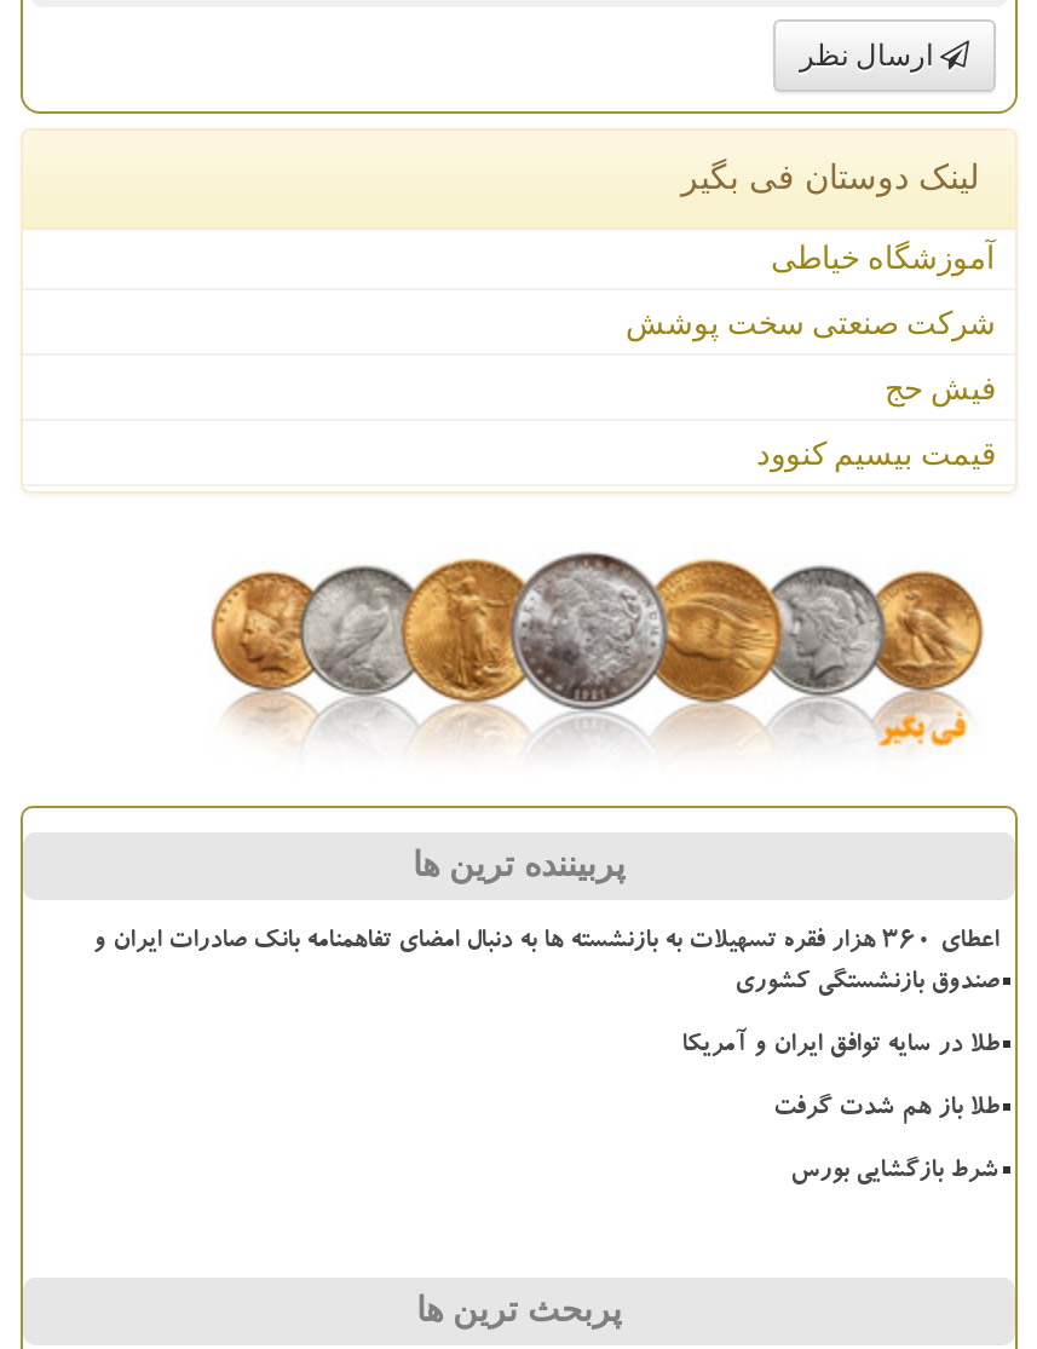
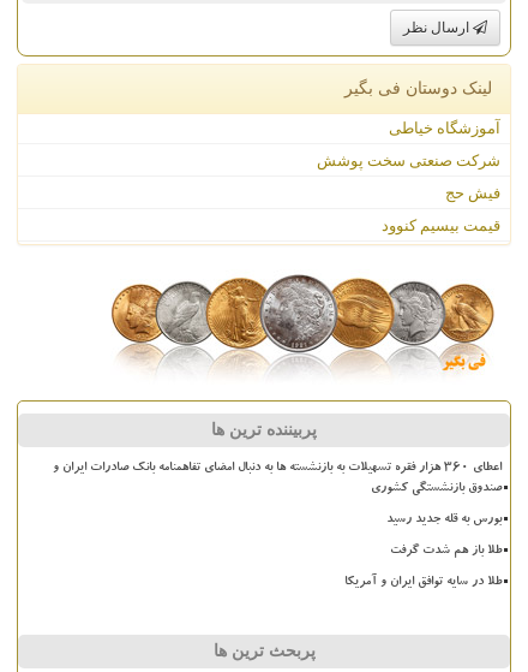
+ بورس به قله جدید رسید

moved down: طلا در سایه توافق ایران و آمریکا

- شرط بازگشایی بورس
